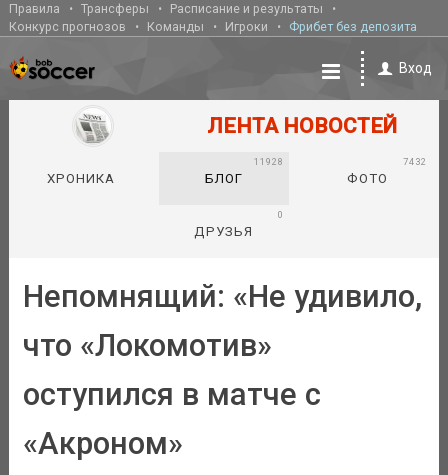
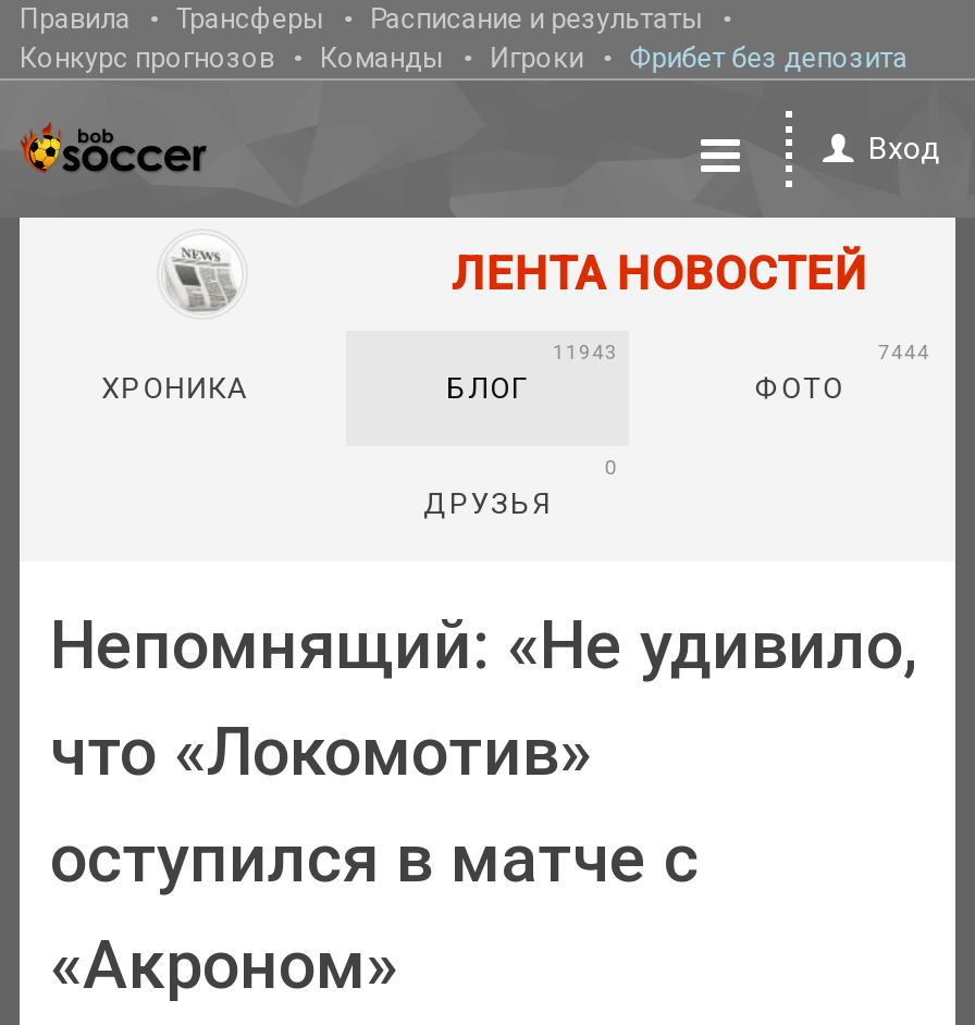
- 11928
+ 11943

- 7432
+ 7444
